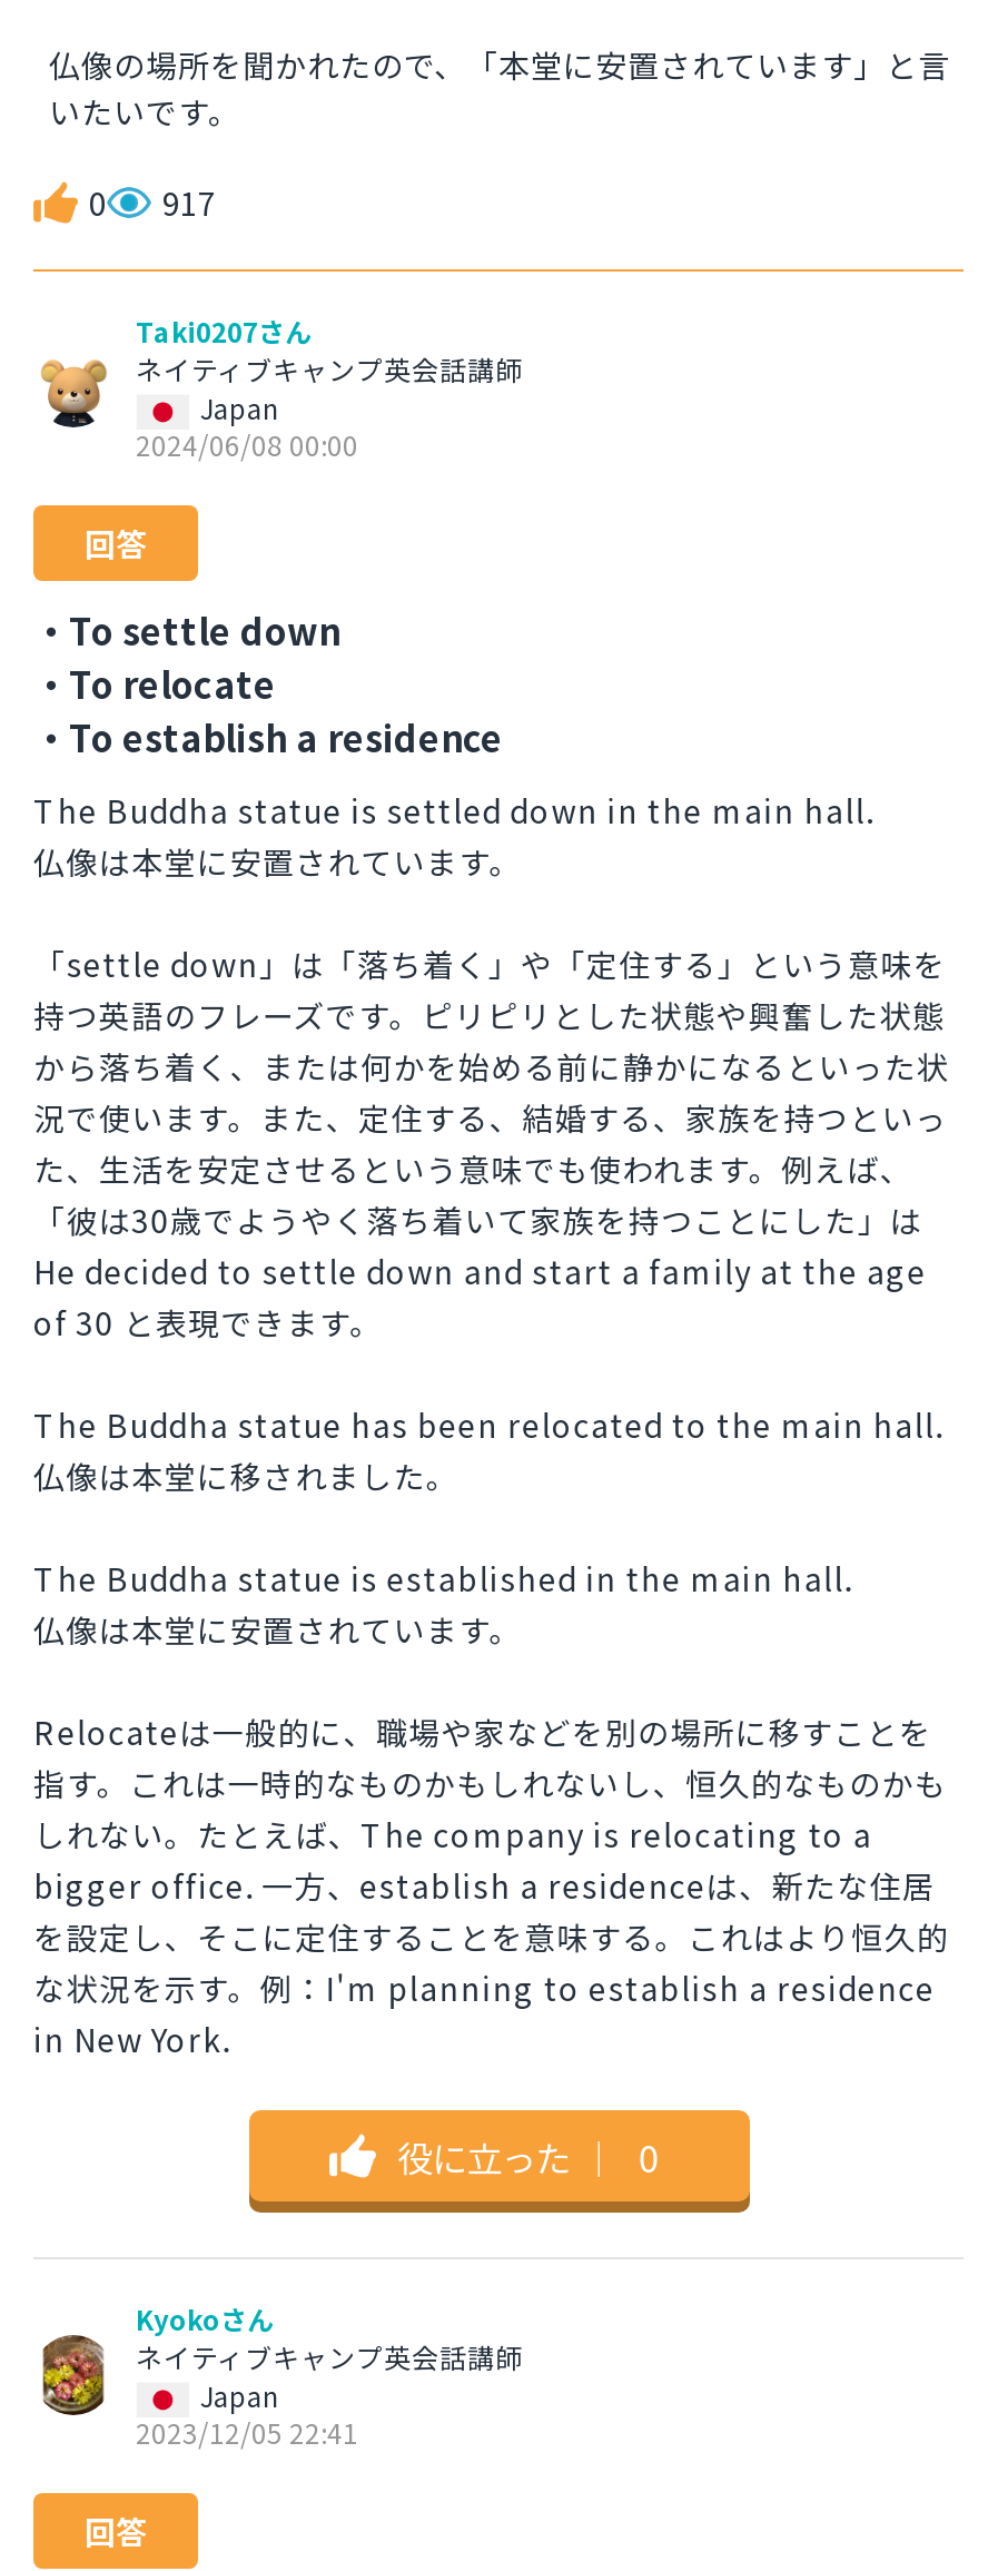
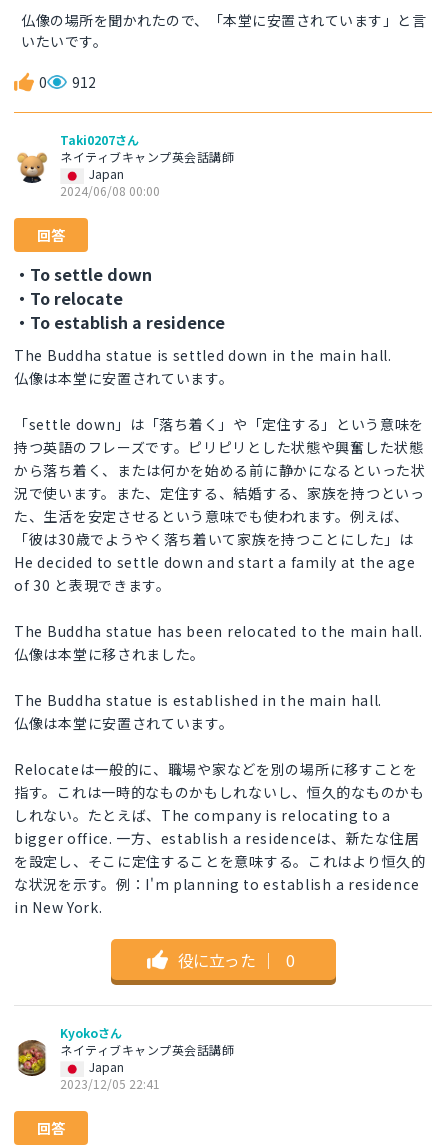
- 0 917
+ 0 912
